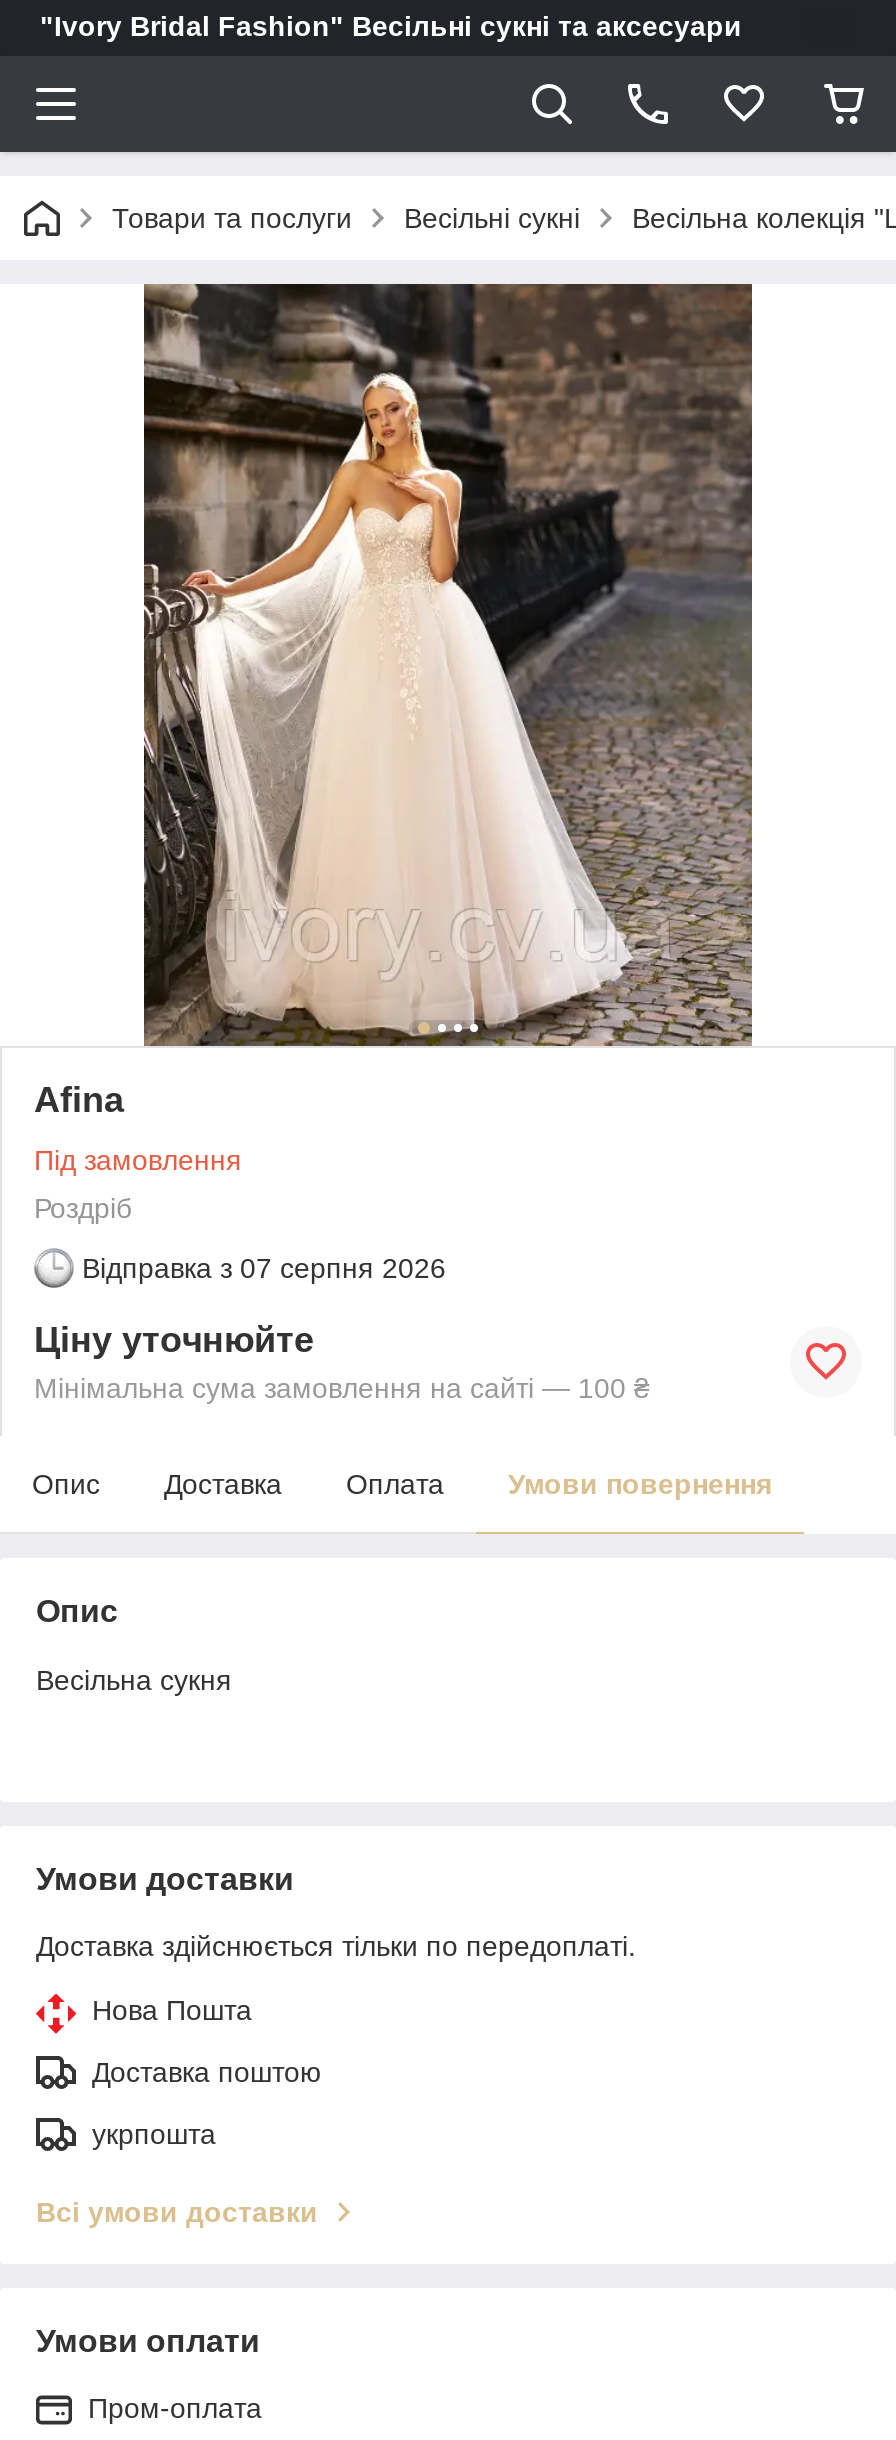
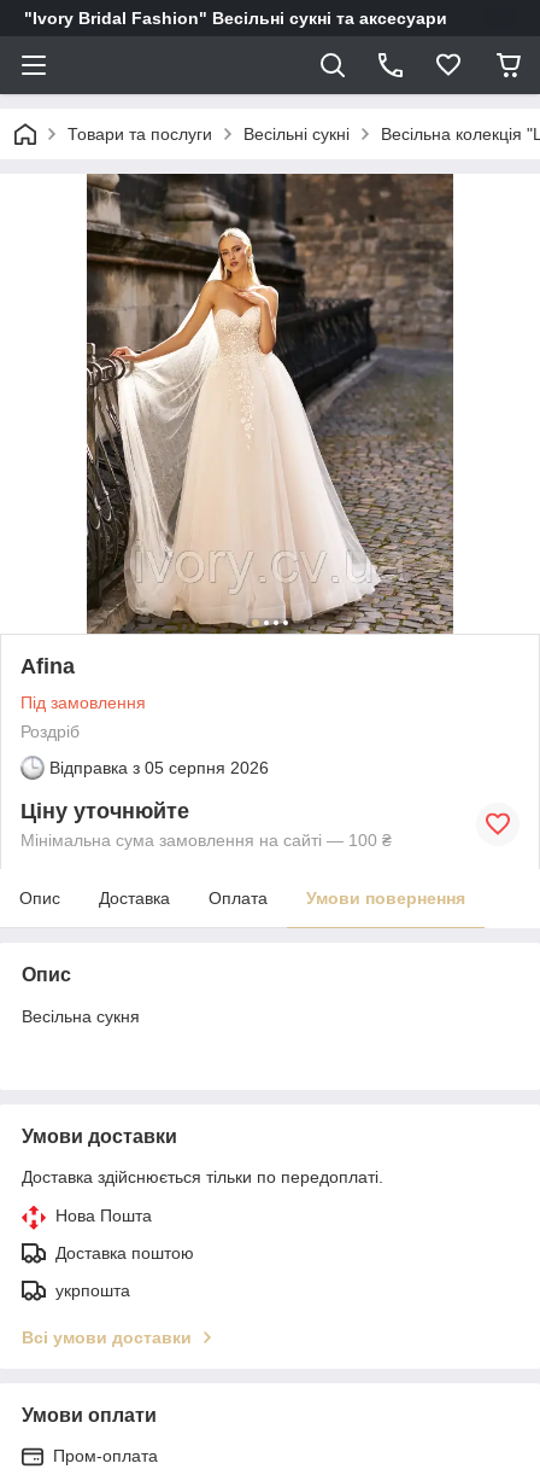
- Відправка з 07 серпня 2026
+ Відправка з 05 серпня 2026
